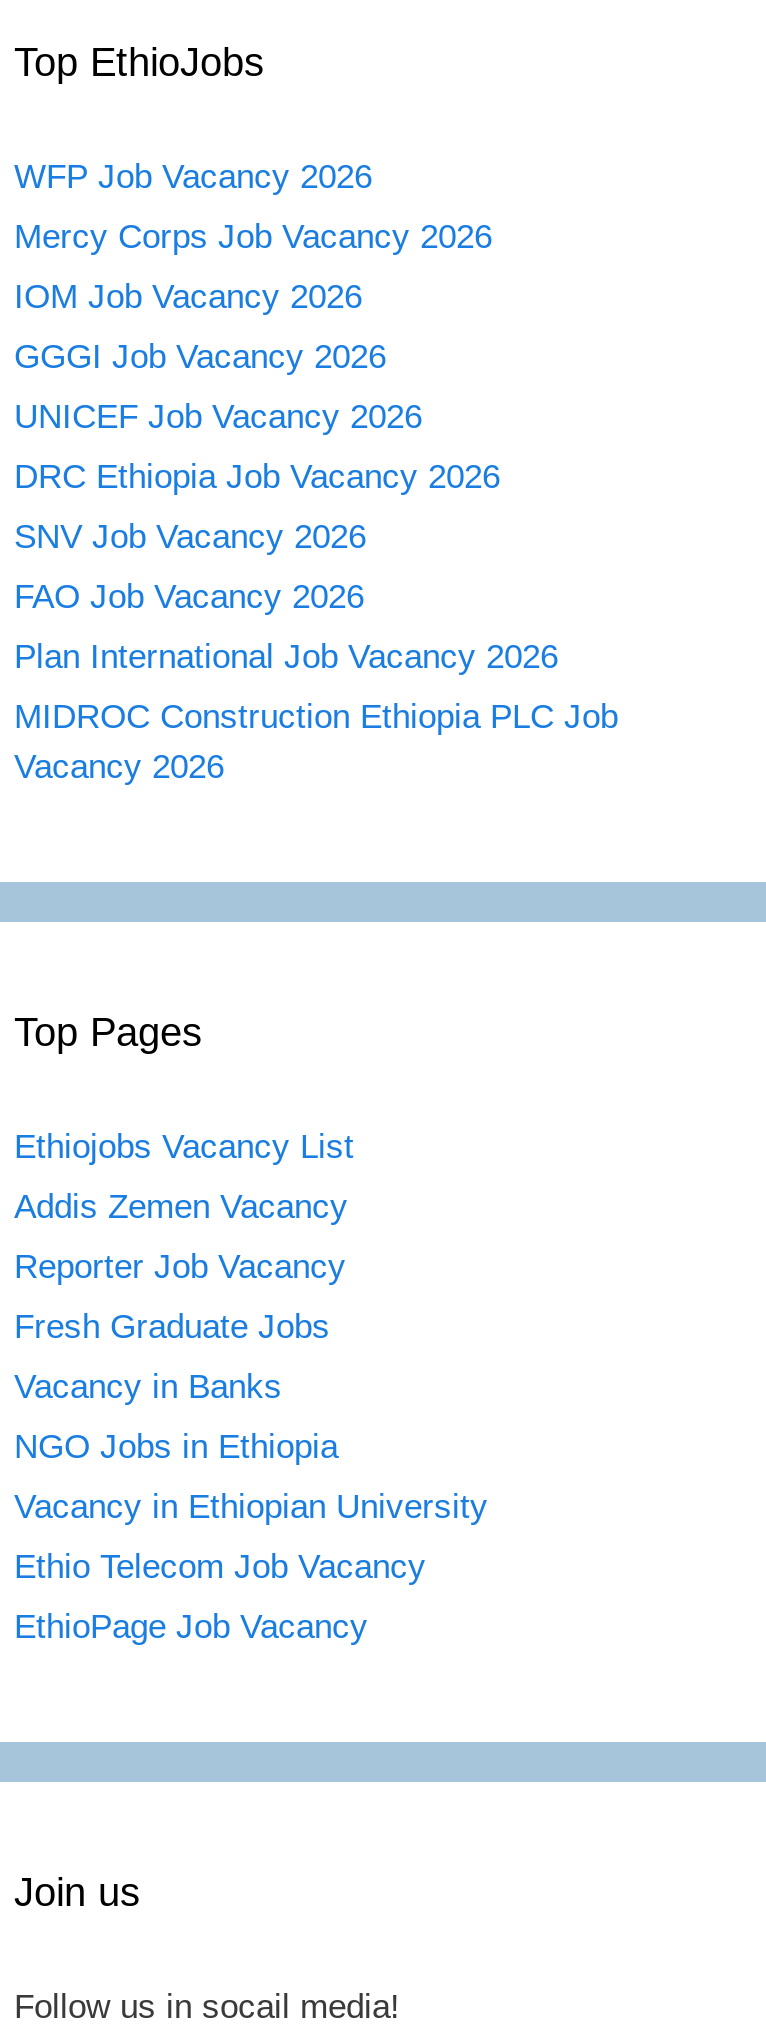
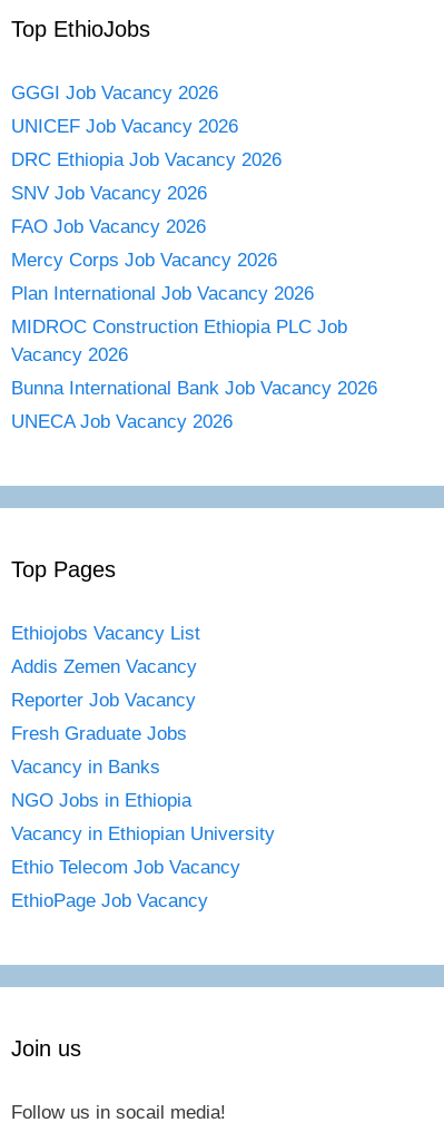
- WFP Job Vacancy 2026
- IOM Job Vacancy 2026

moved down: Mercy Corps Job Vacancy 2026

moved up: GGGI Job Vacancy 2026 | UNICEF Job Vacancy 2026 | DRC Ethiopia Job Vacancy 2026 | SNV Job Vacancy 2026 | FAO Job Vacancy 2026

moved up: Plan International Job Vacancy 2026 | MIDROC Construction Ethiopia PLC Job | Vacancy 2026

+ Bunna International Bank Job Vacancy 2026
+ UNECA Job Vacancy 2026
